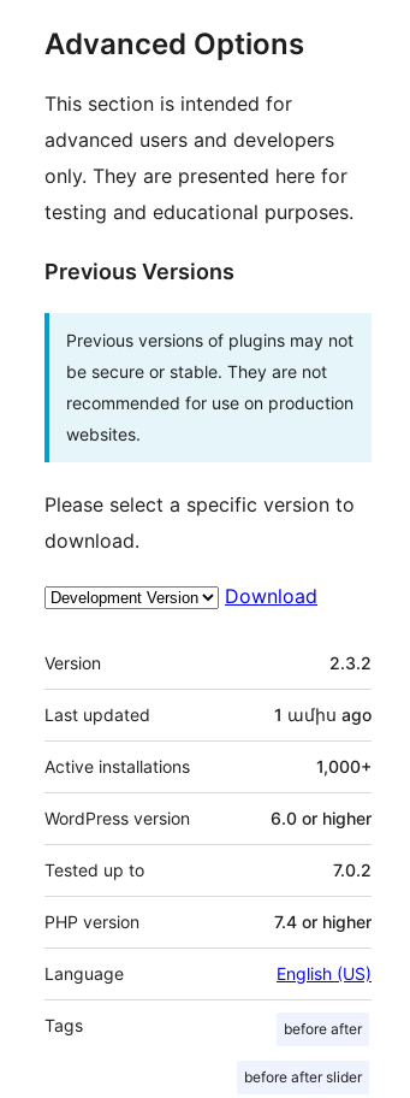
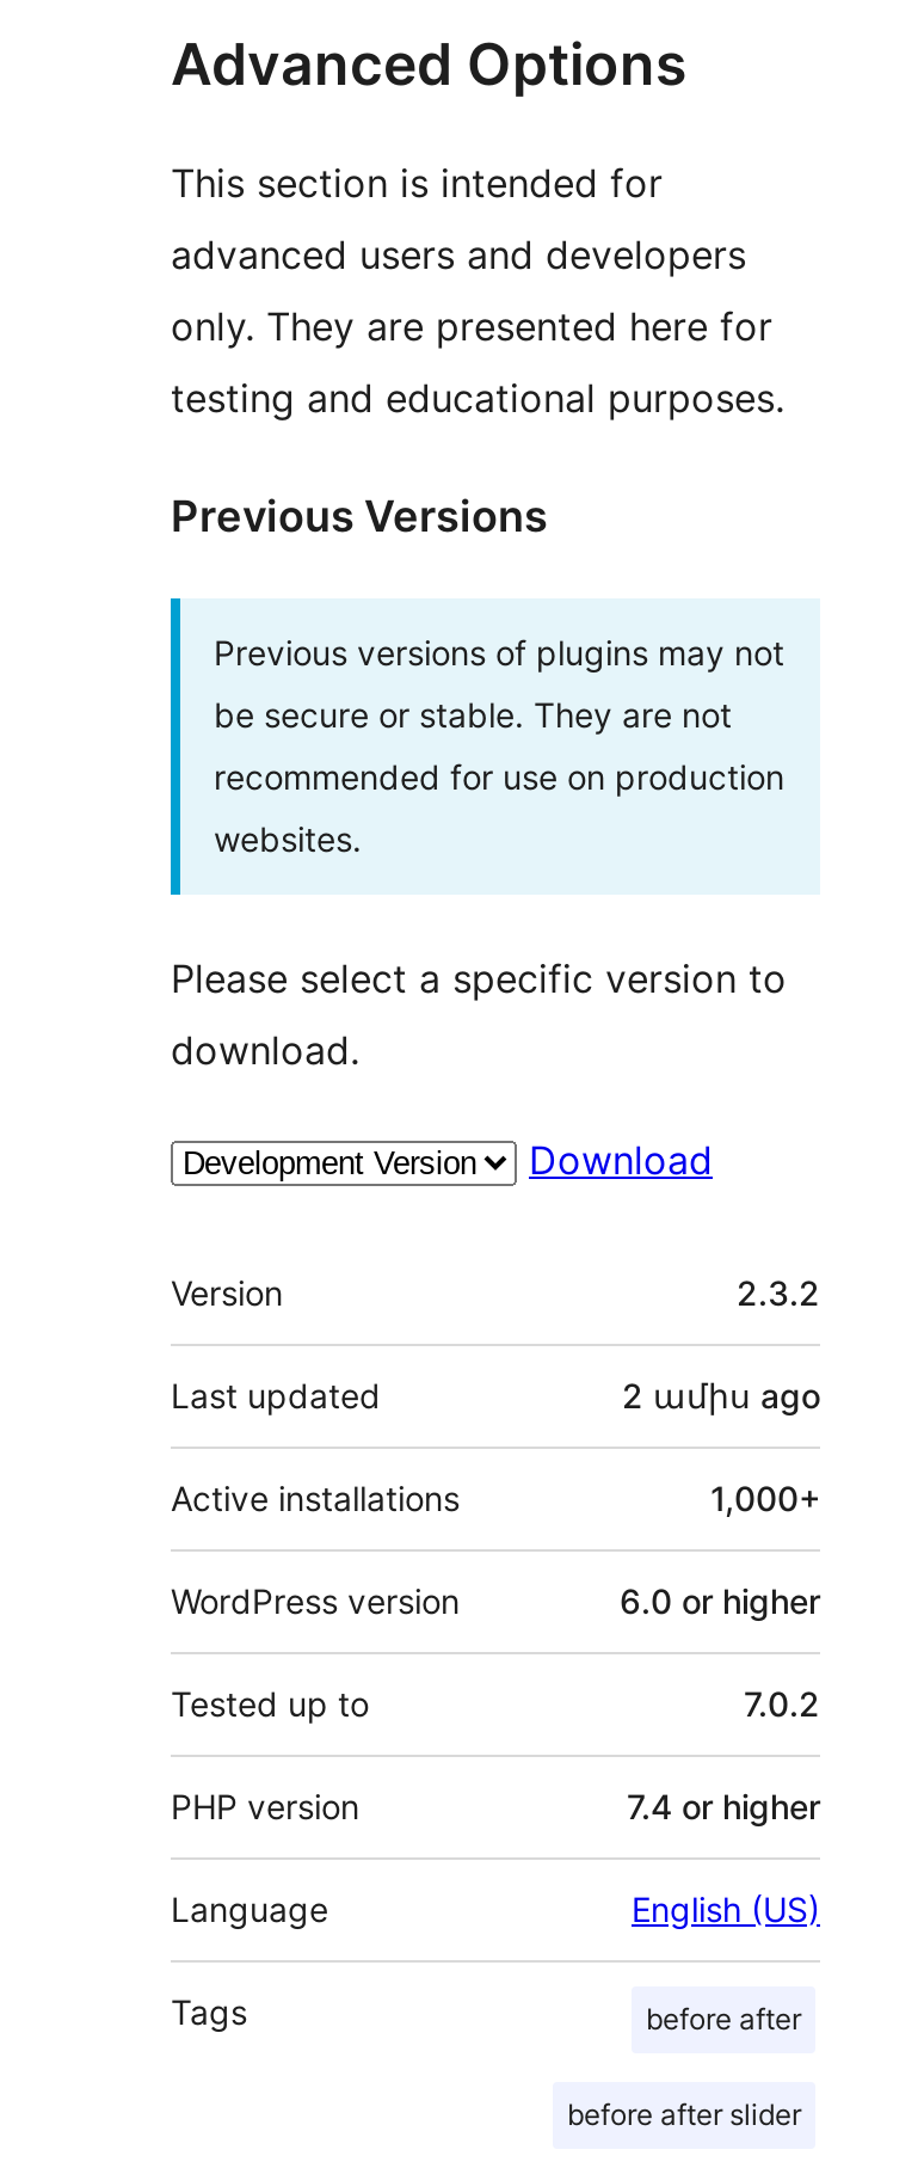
- 1 ամիս ago
+ 2 ամիս ago
